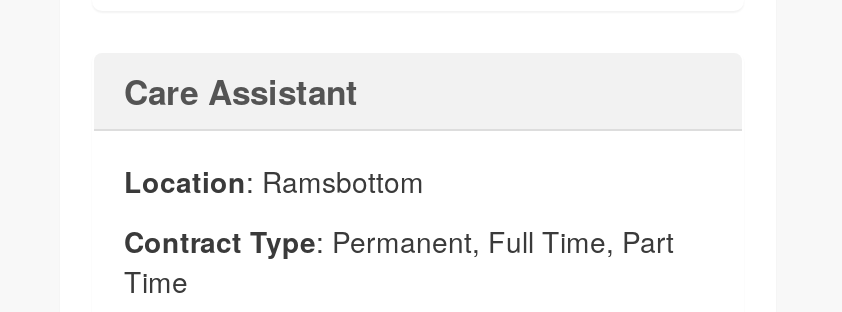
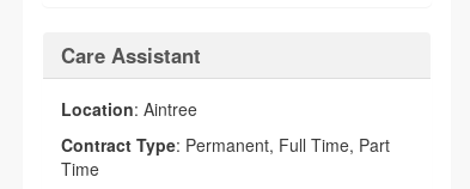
- Location: Ramsbottom
+ Location: Aintree
